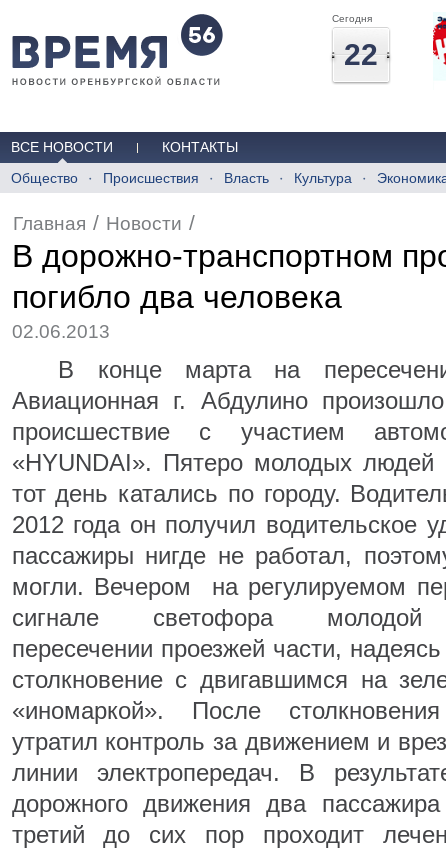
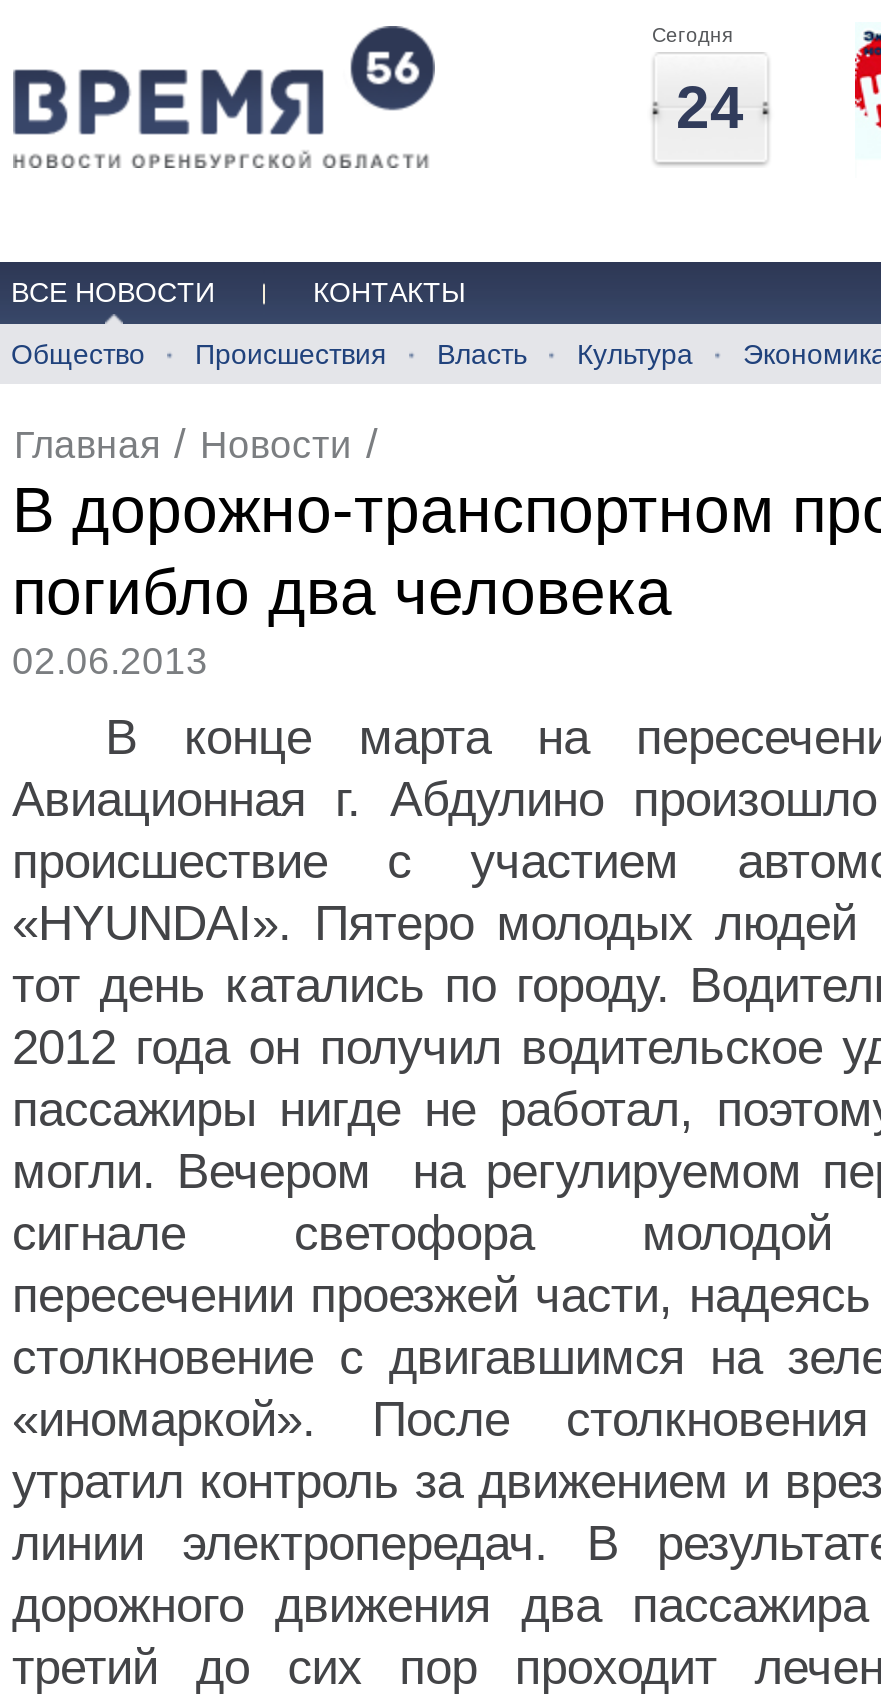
- 22
+ 24
